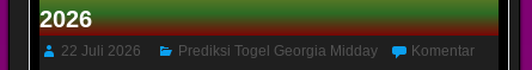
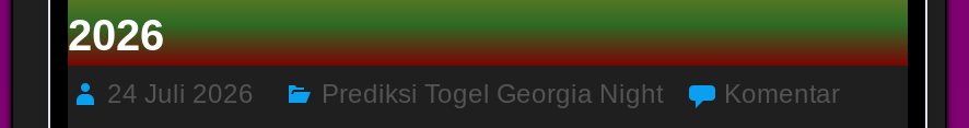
- 22 Juli 2026
+ 24 Juli 2026

- Prediksi Togel Georgia Midday
+ Prediksi Togel Georgia Night
